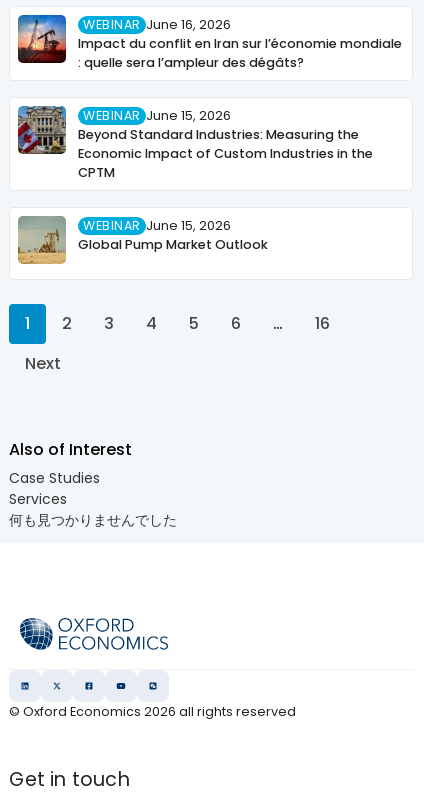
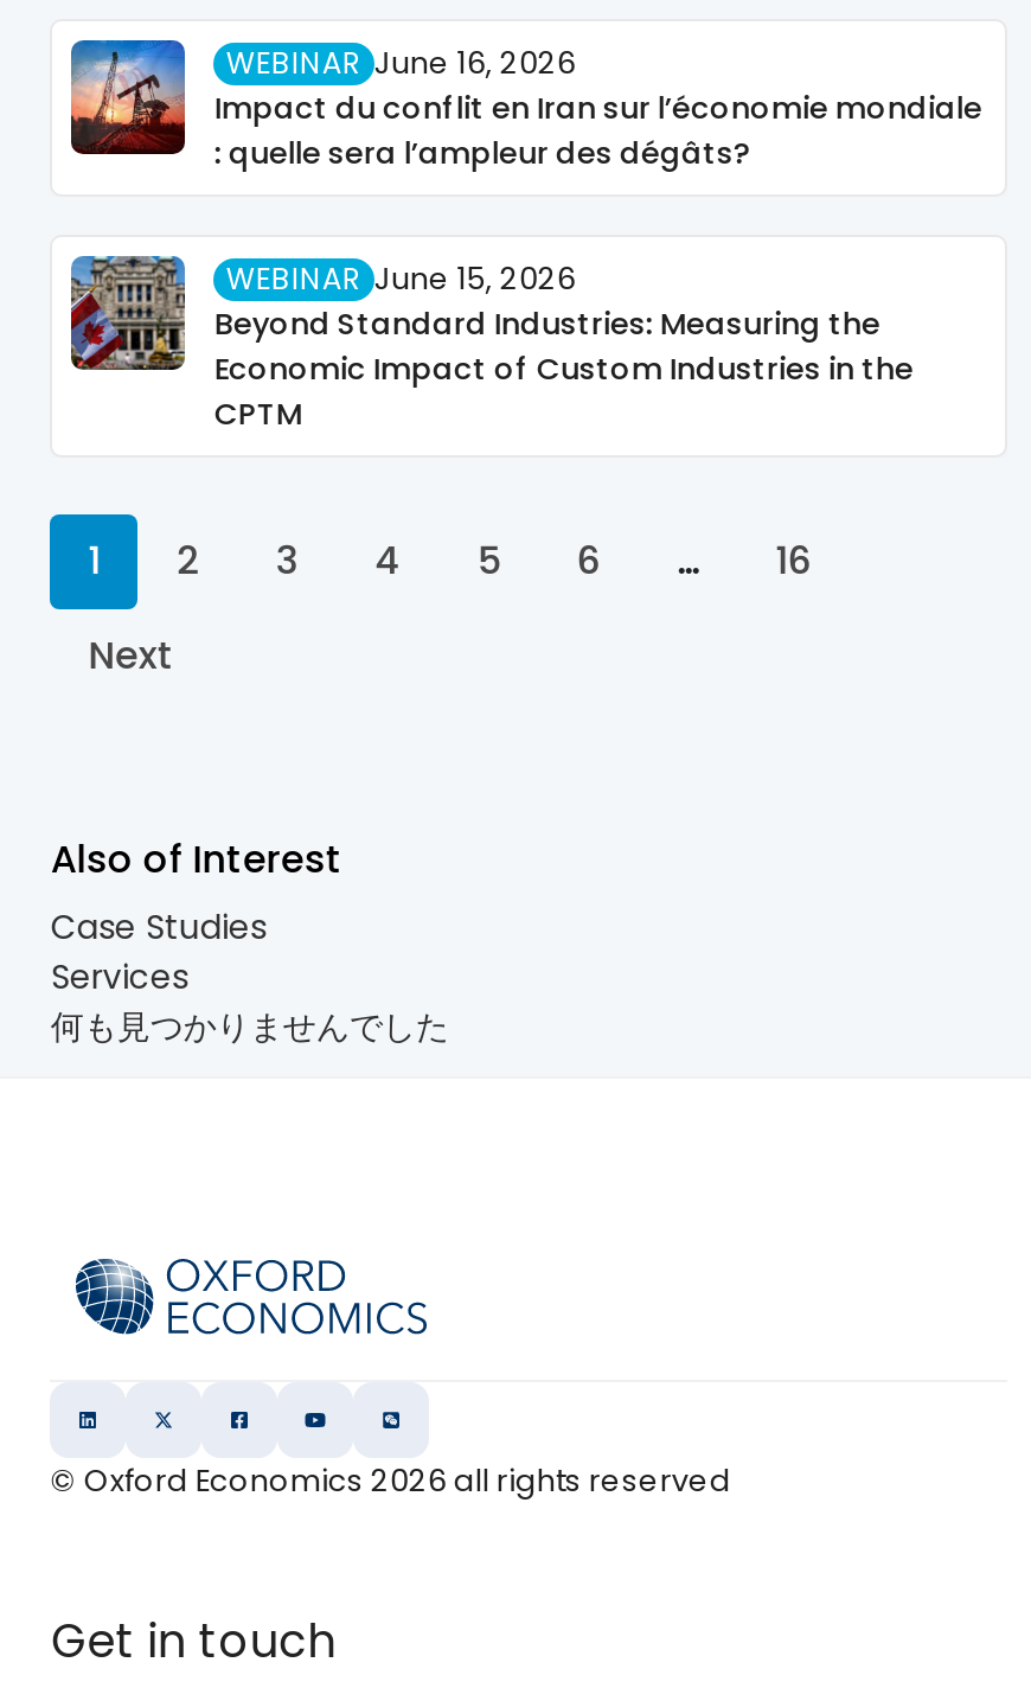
- [image]
- WEBINAR June 15, 2026
- Global Pump Market Outlook
